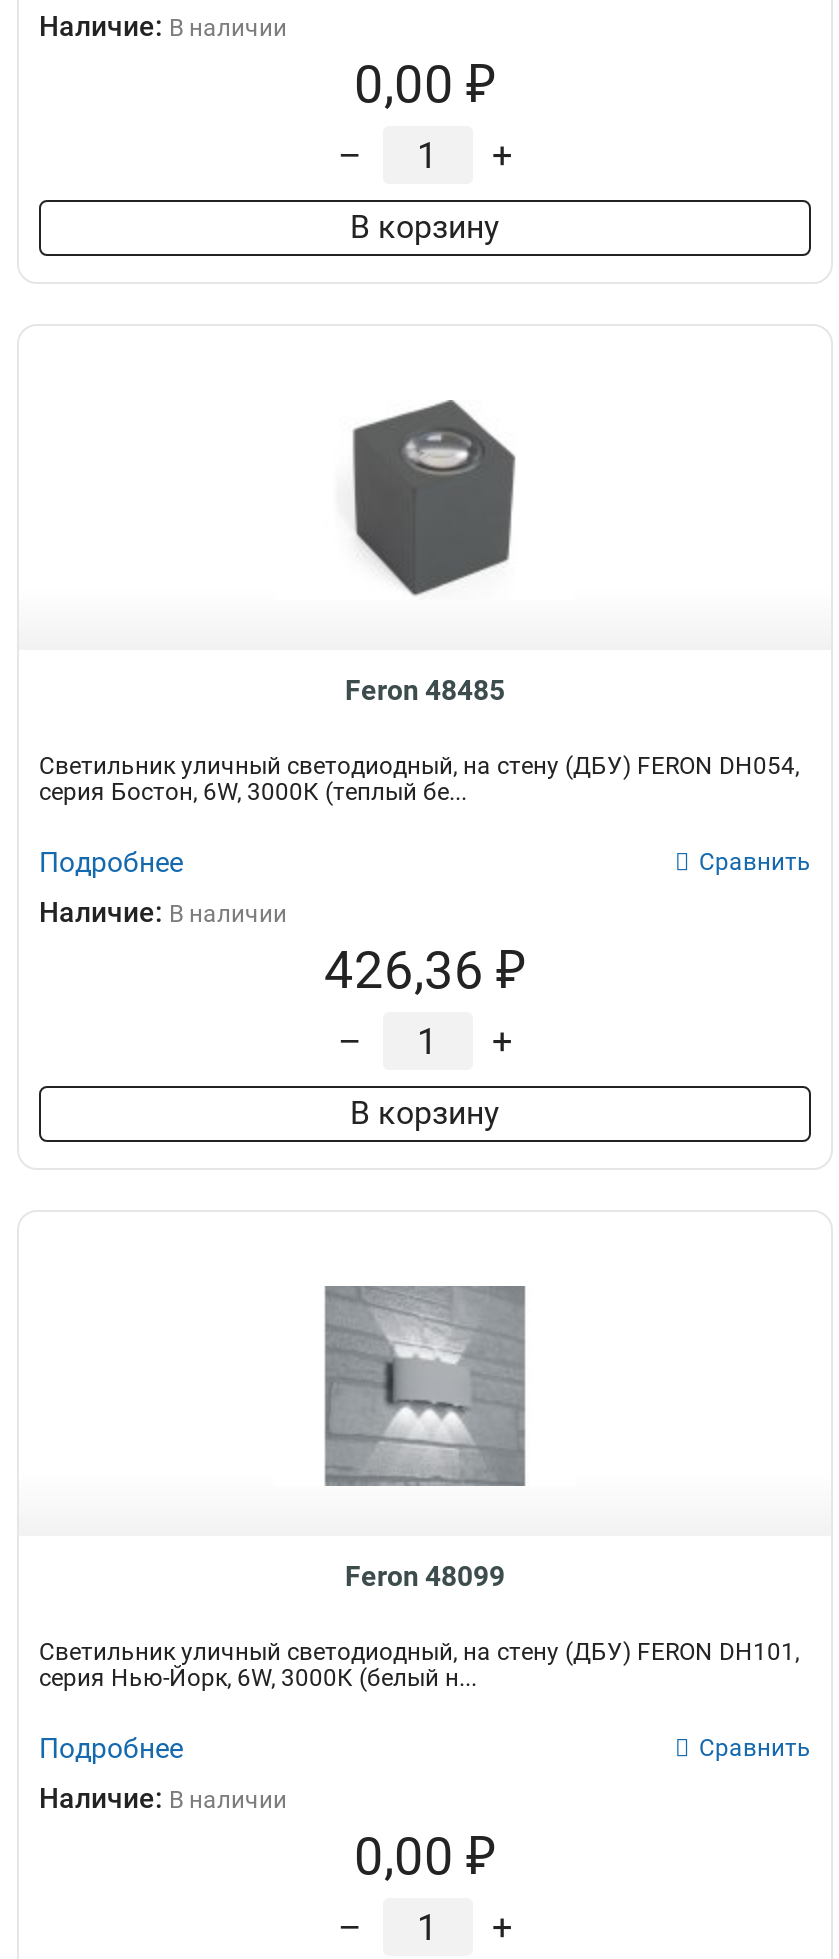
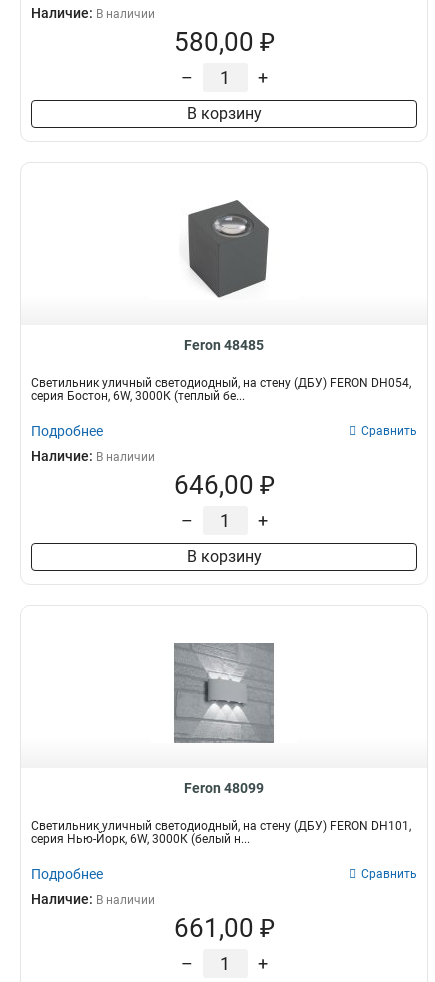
- 0,00 ₽
+ 580,00 ₽

- 426,36 ₽
+ 646,00 ₽

- 0,00 ₽
+ 661,00 ₽
